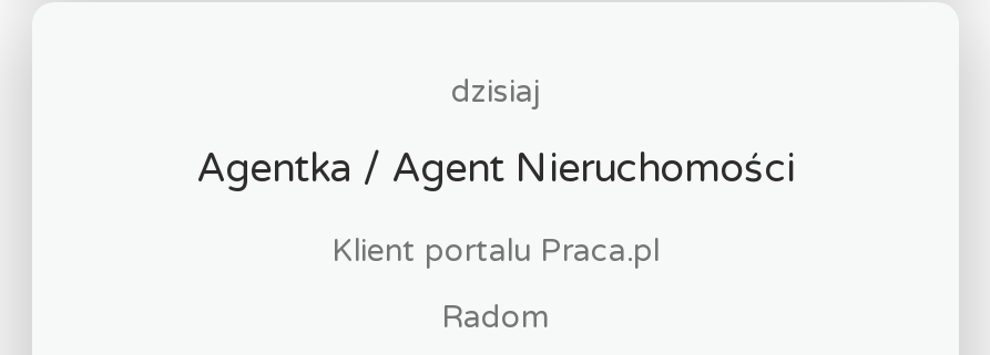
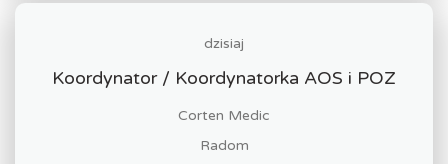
- Agentka / Agent Nieruchomości
+ Koordynator / Koordynatorka AOS i POZ

- Klient portalu Praca.pl
+ Corten Medic
